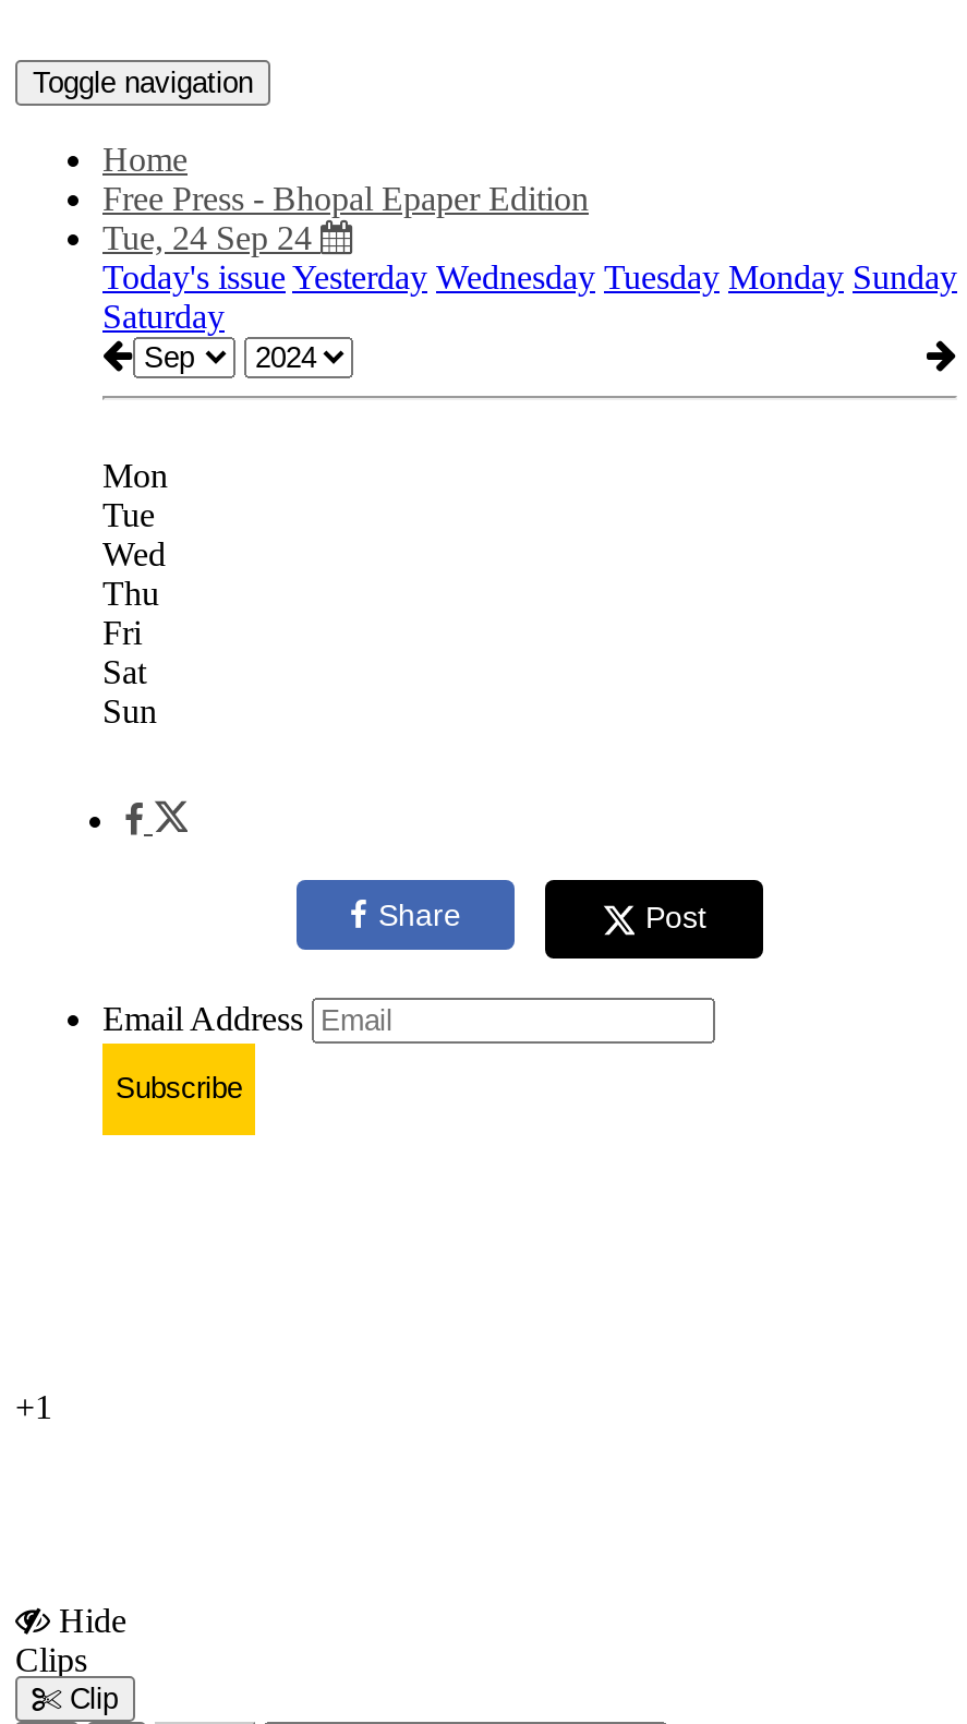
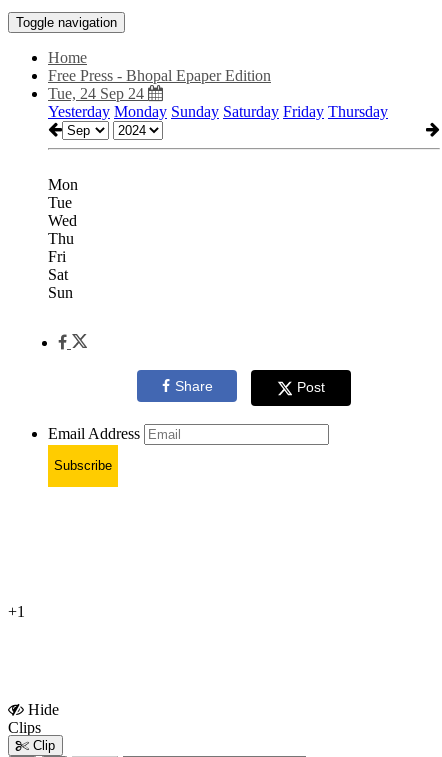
- Today's issue Yesterday Wednesday Tuesday Monday Sunday
- Saturday
+ Yesterday Monday Sunday Saturday Friday Thursday
